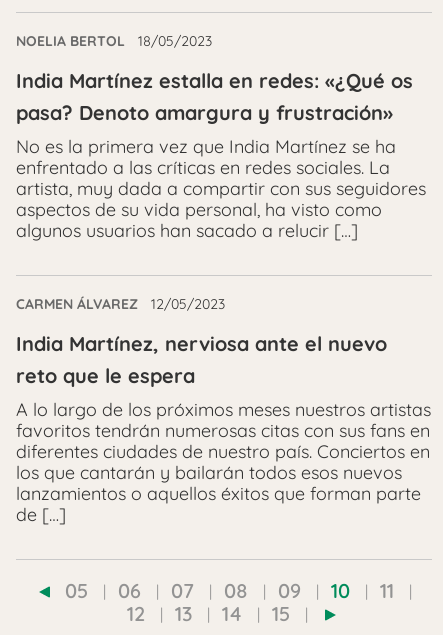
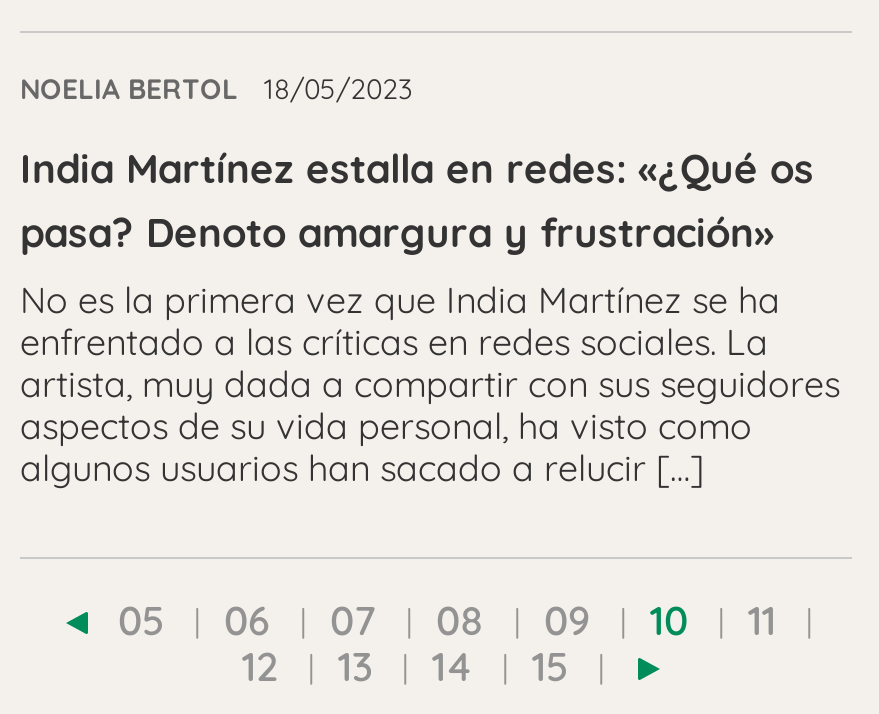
- CARMEN ÁLVAREZ
- 12/05/2023
- India Martínez, nerviosa ante el nuevo
- reto que le espera
- A lo largo de los próximos meses nuestros artistas
- favoritos tendrán numerosas citas con sus fans en
- diferentes ciudades de nuestro país. Conciertos en
- los que cantarán y bailarán todos esos nuevos
- lanzamientos o aquellos éxitos que forman parte
- de […]
